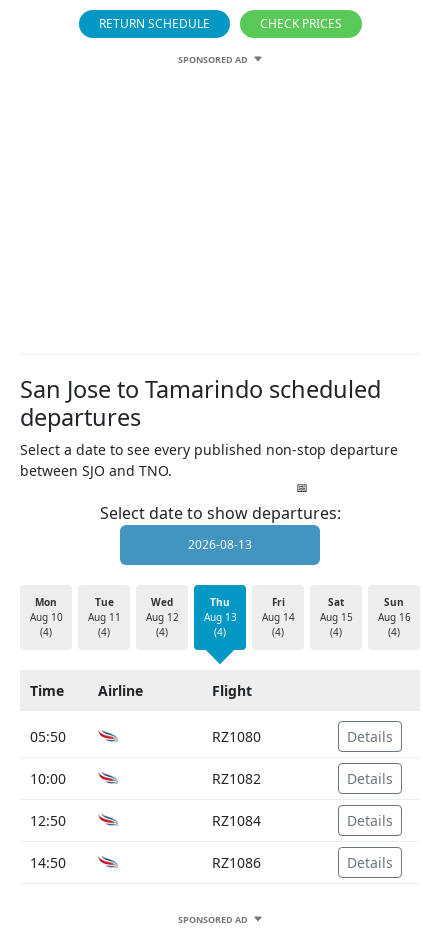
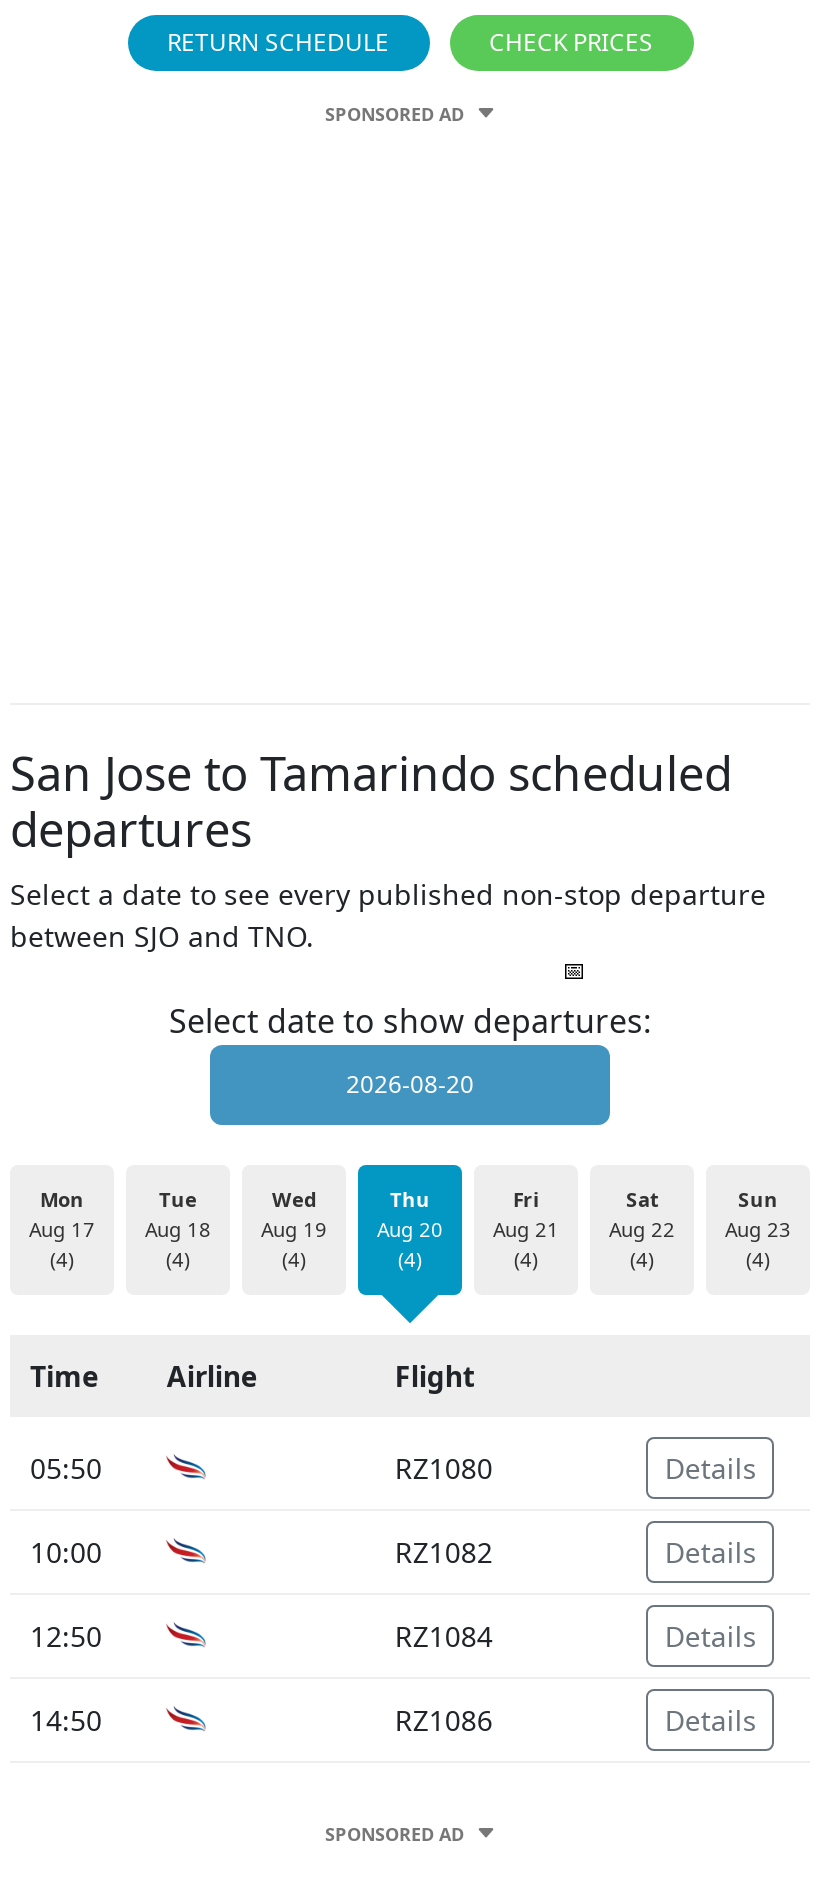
- Aug 10
+ Aug 17

- Aug 11
+ Aug 18

- Aug 12
+ Aug 19

- Aug 13
+ Aug 20

- Aug 14
+ Aug 21

- Aug 15
+ Aug 22

- Aug 16
+ Aug 23
